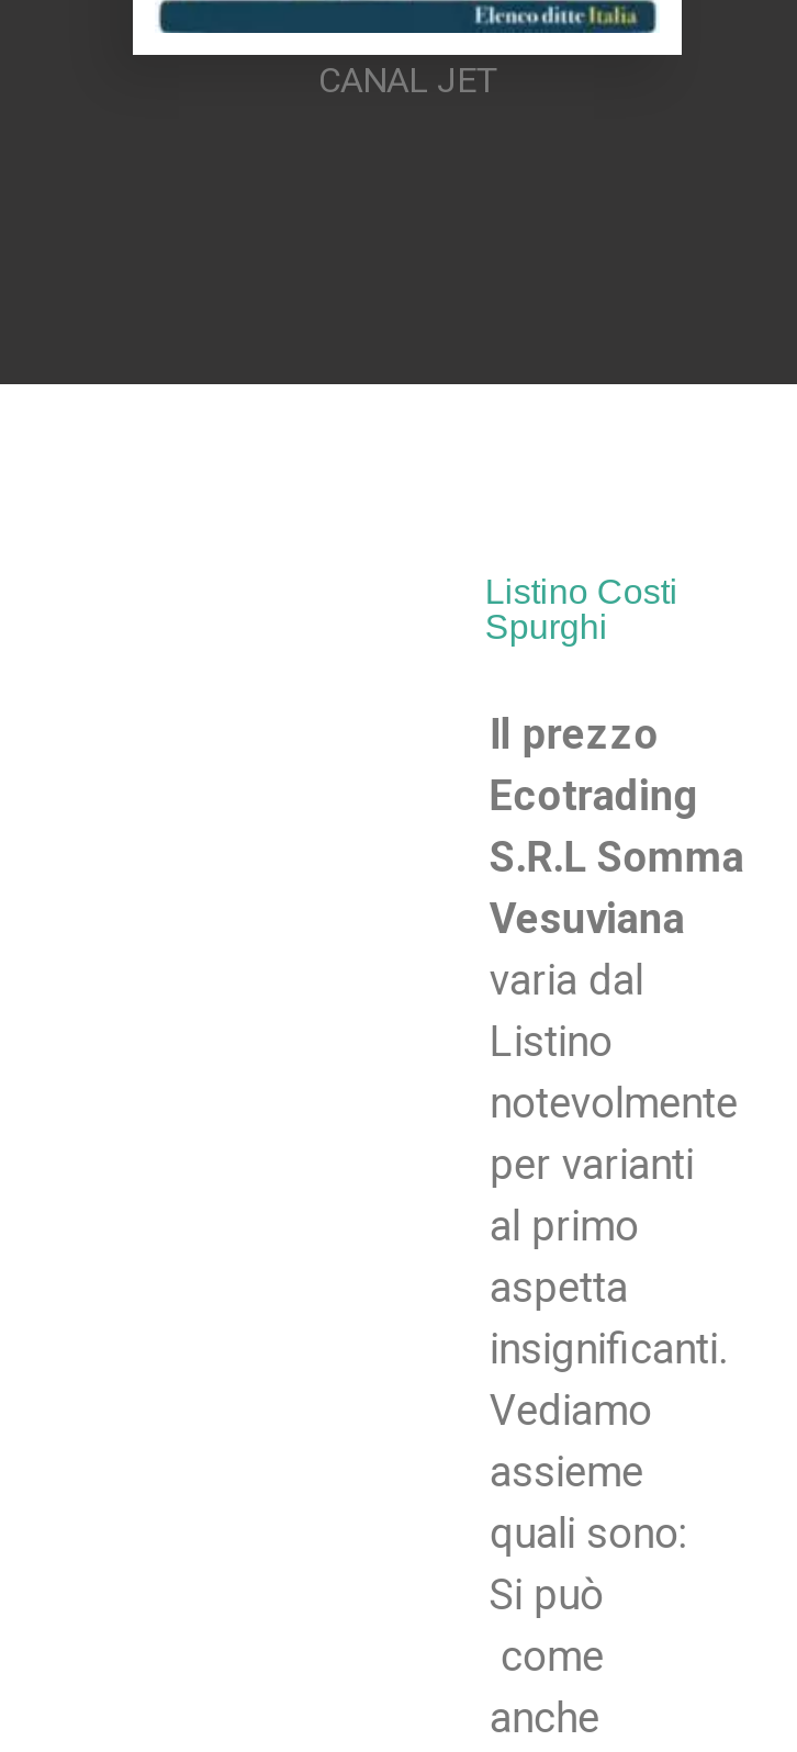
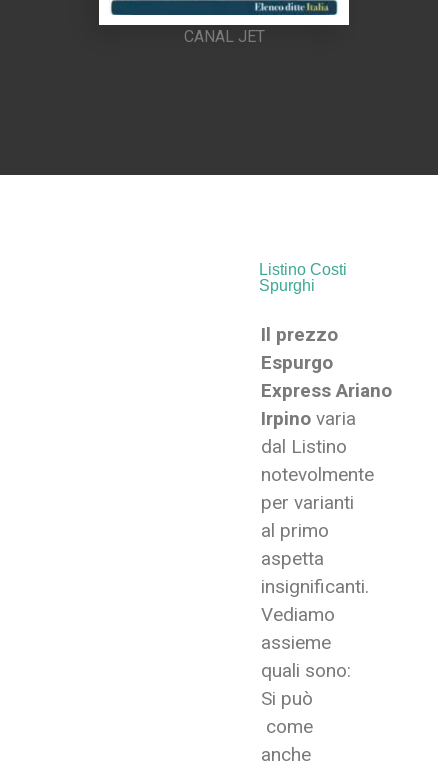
- Ecotrading
- S.R.L Somma
- Vesuviana
- varia dal
- Listino
+ Espurgo
+ Express Ariano
+ Irpino varia
+ dal Listino
